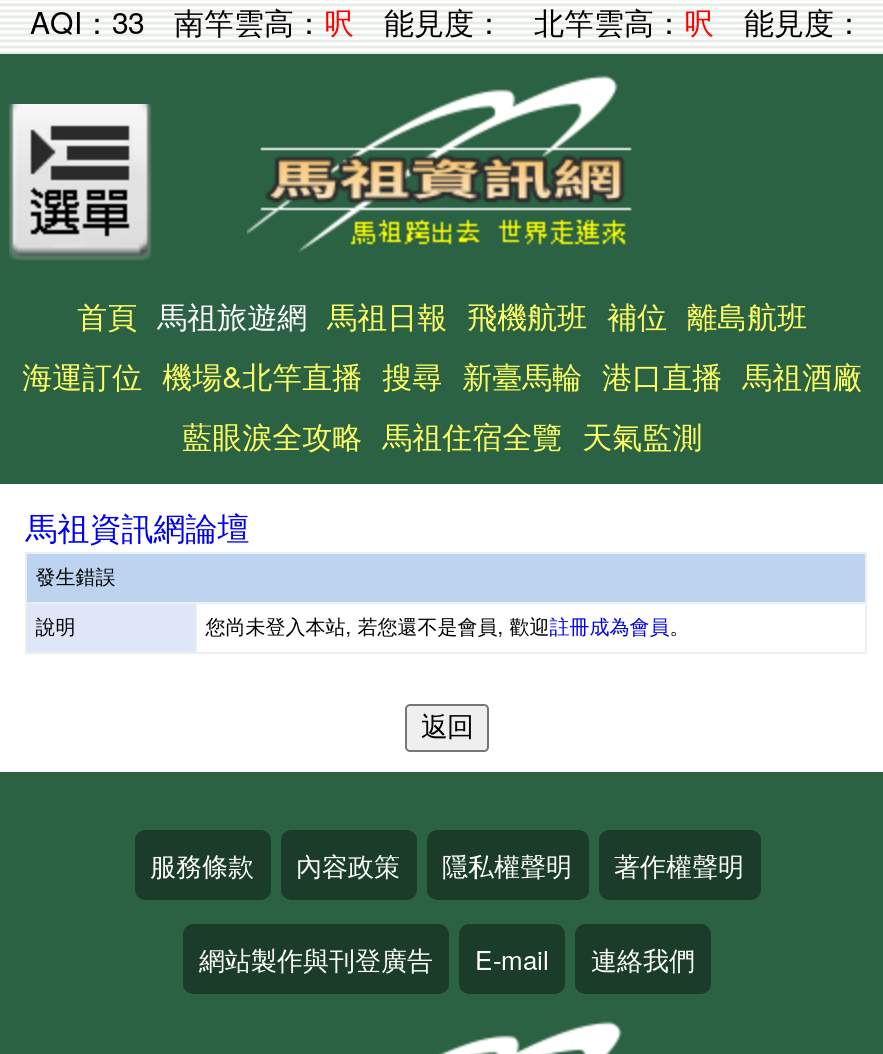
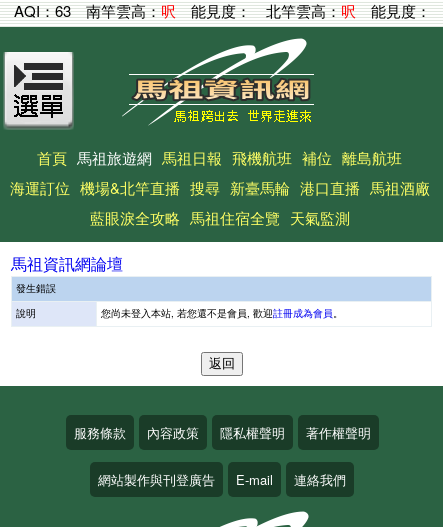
- AQI：33 南竿雲高：呎能見度：北竿雲高：呎能見度：
+ AQI：63 南竿雲高：呎能見度：北竿雲高：呎能見度：
